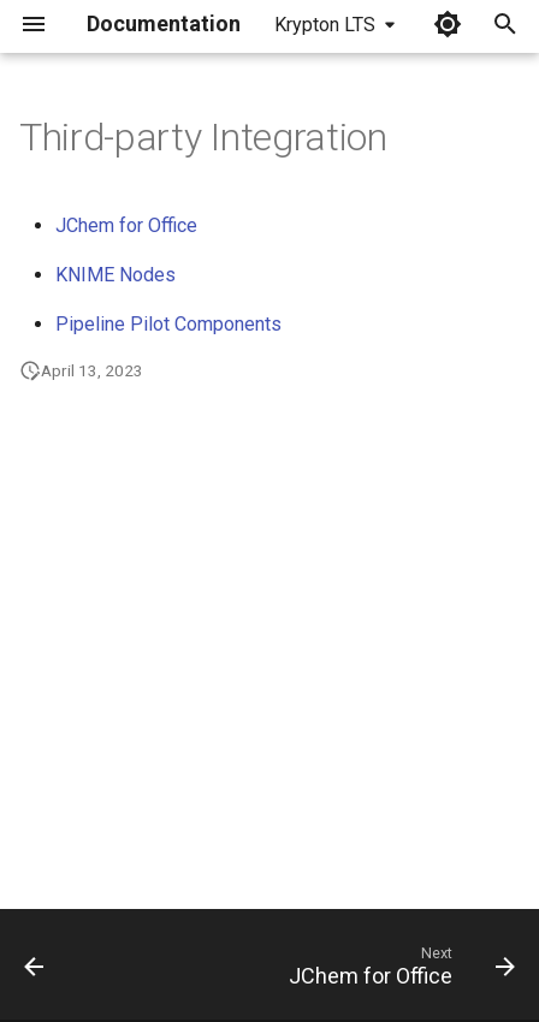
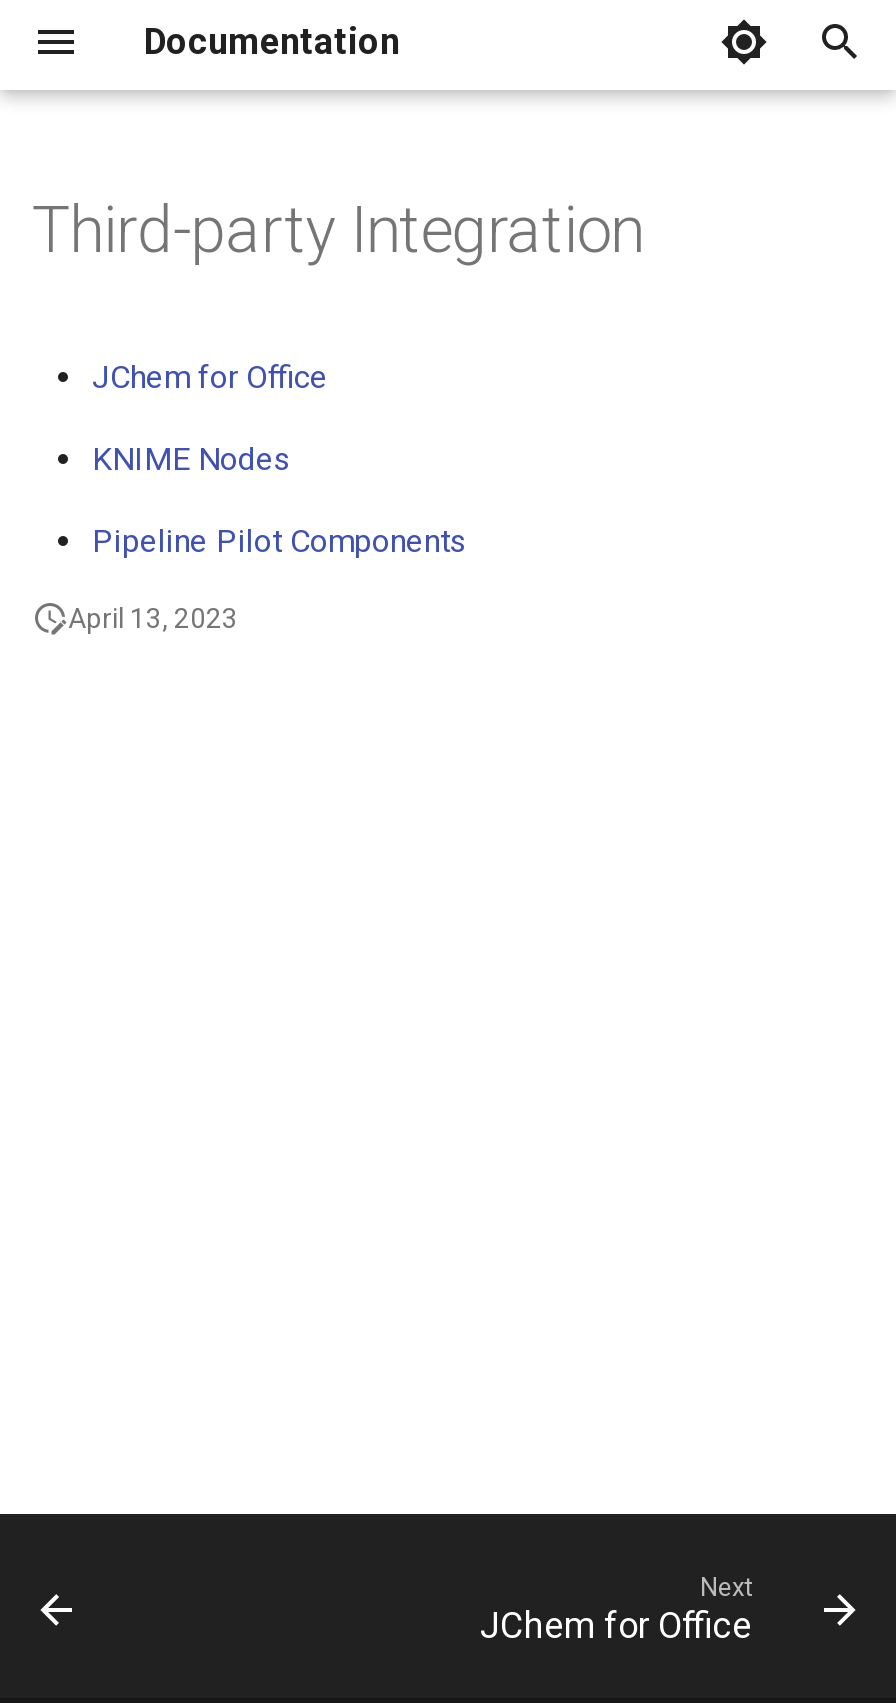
- Krypton LTS
